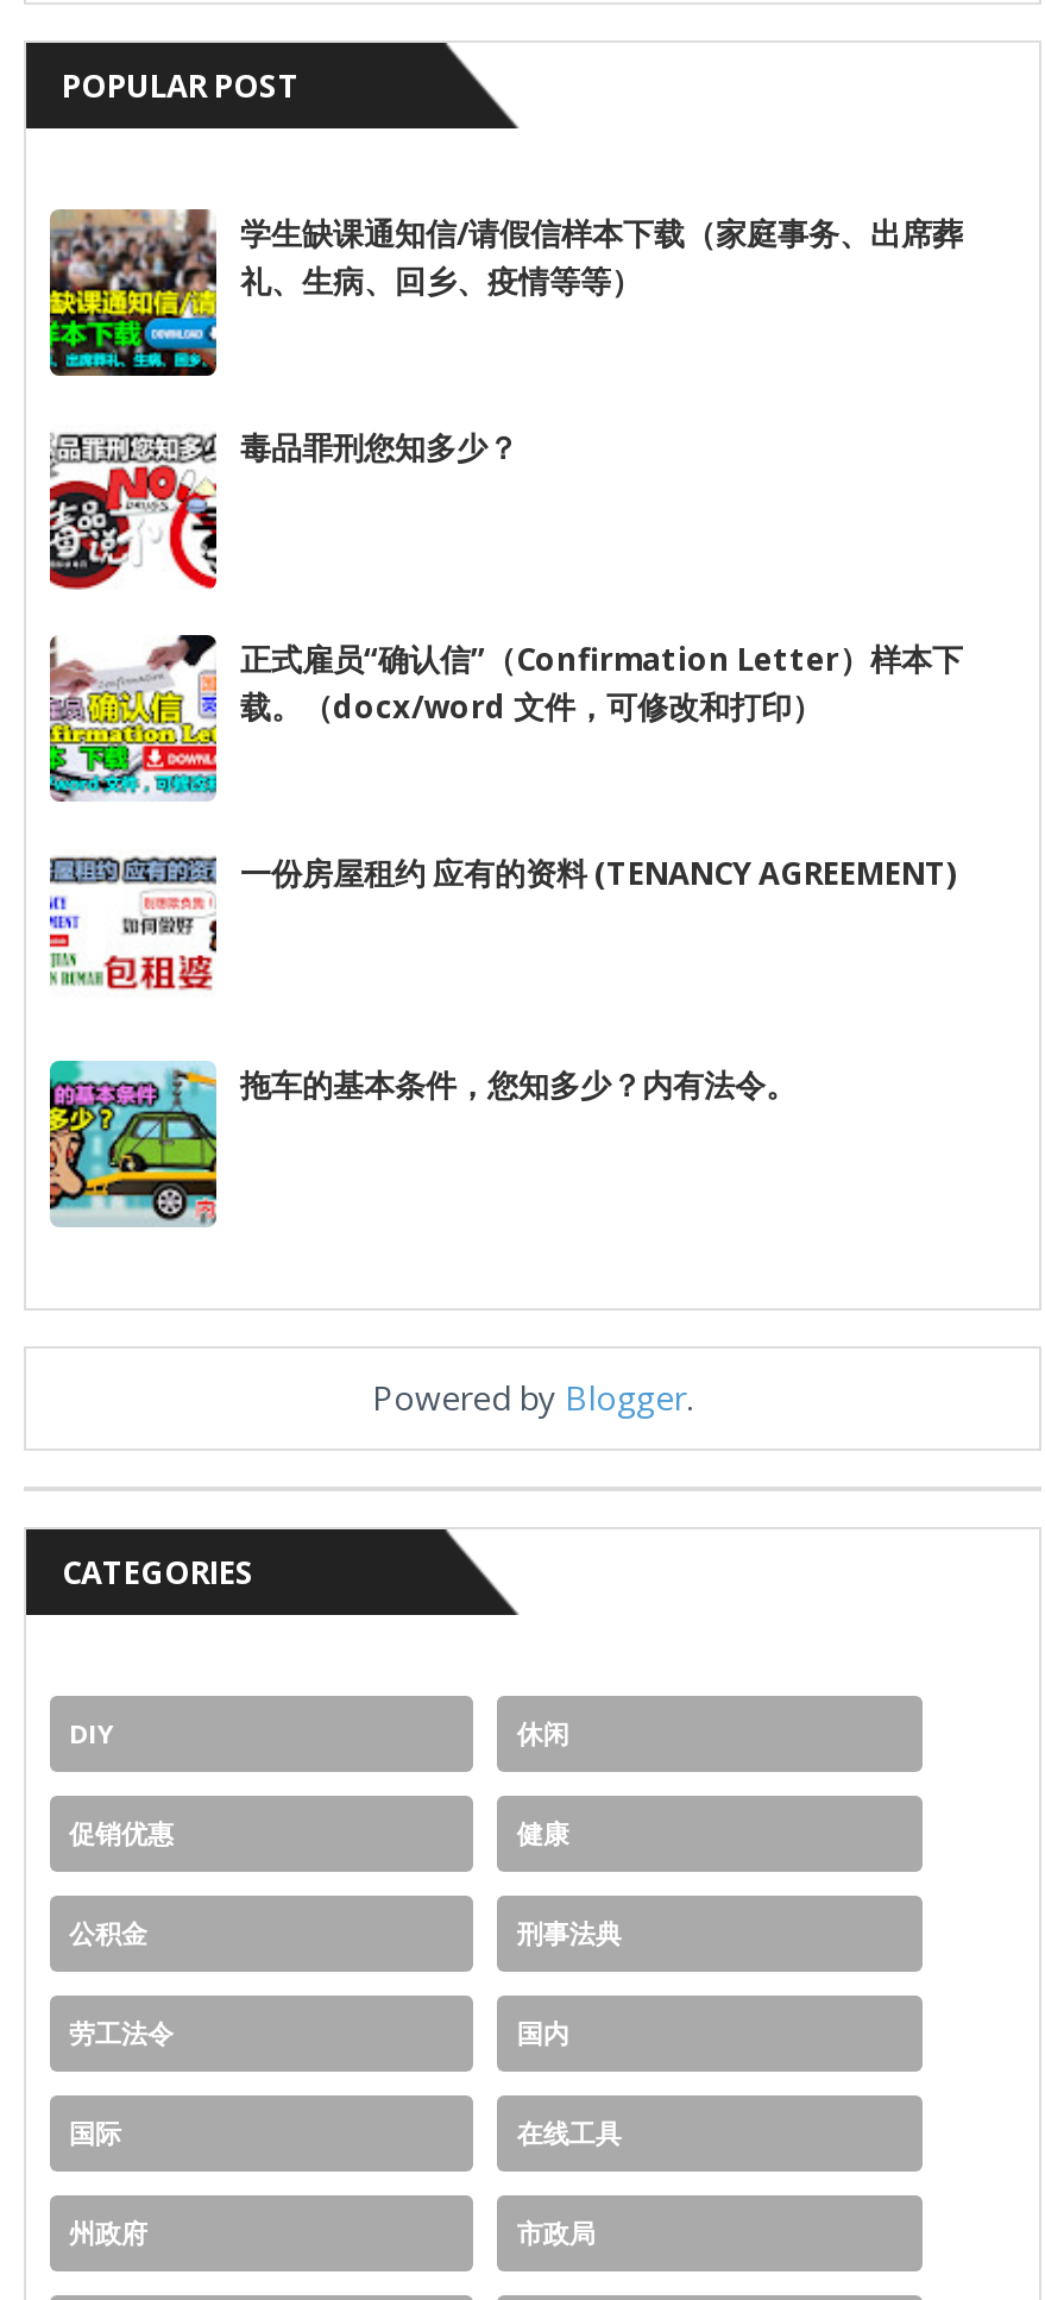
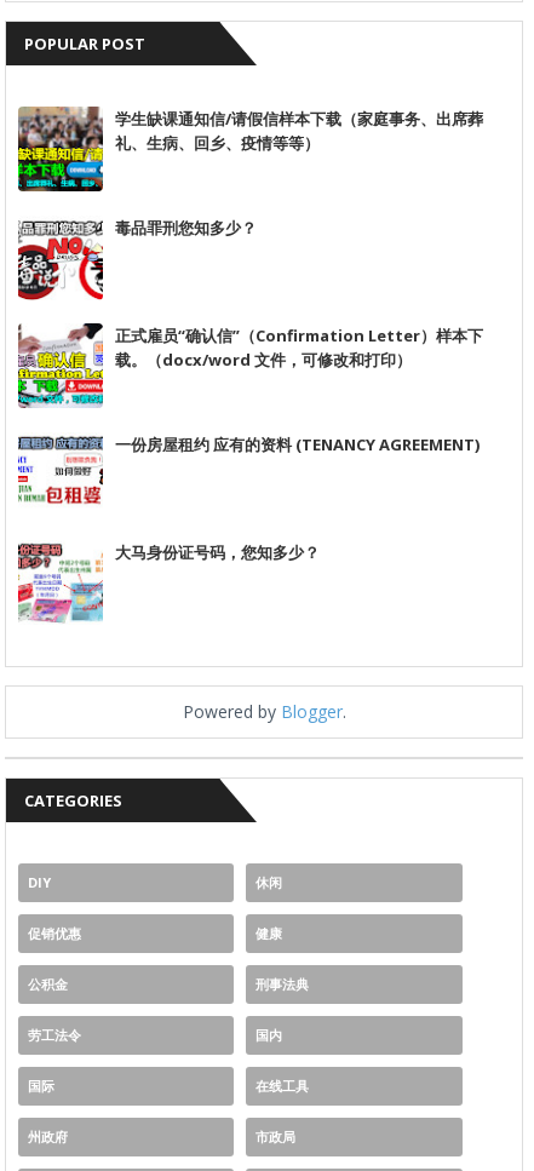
- [image]
- 拖车的基本条件，您知多少？内有法令。
+ [image]
+ 大马身份证号码，您知多少？
